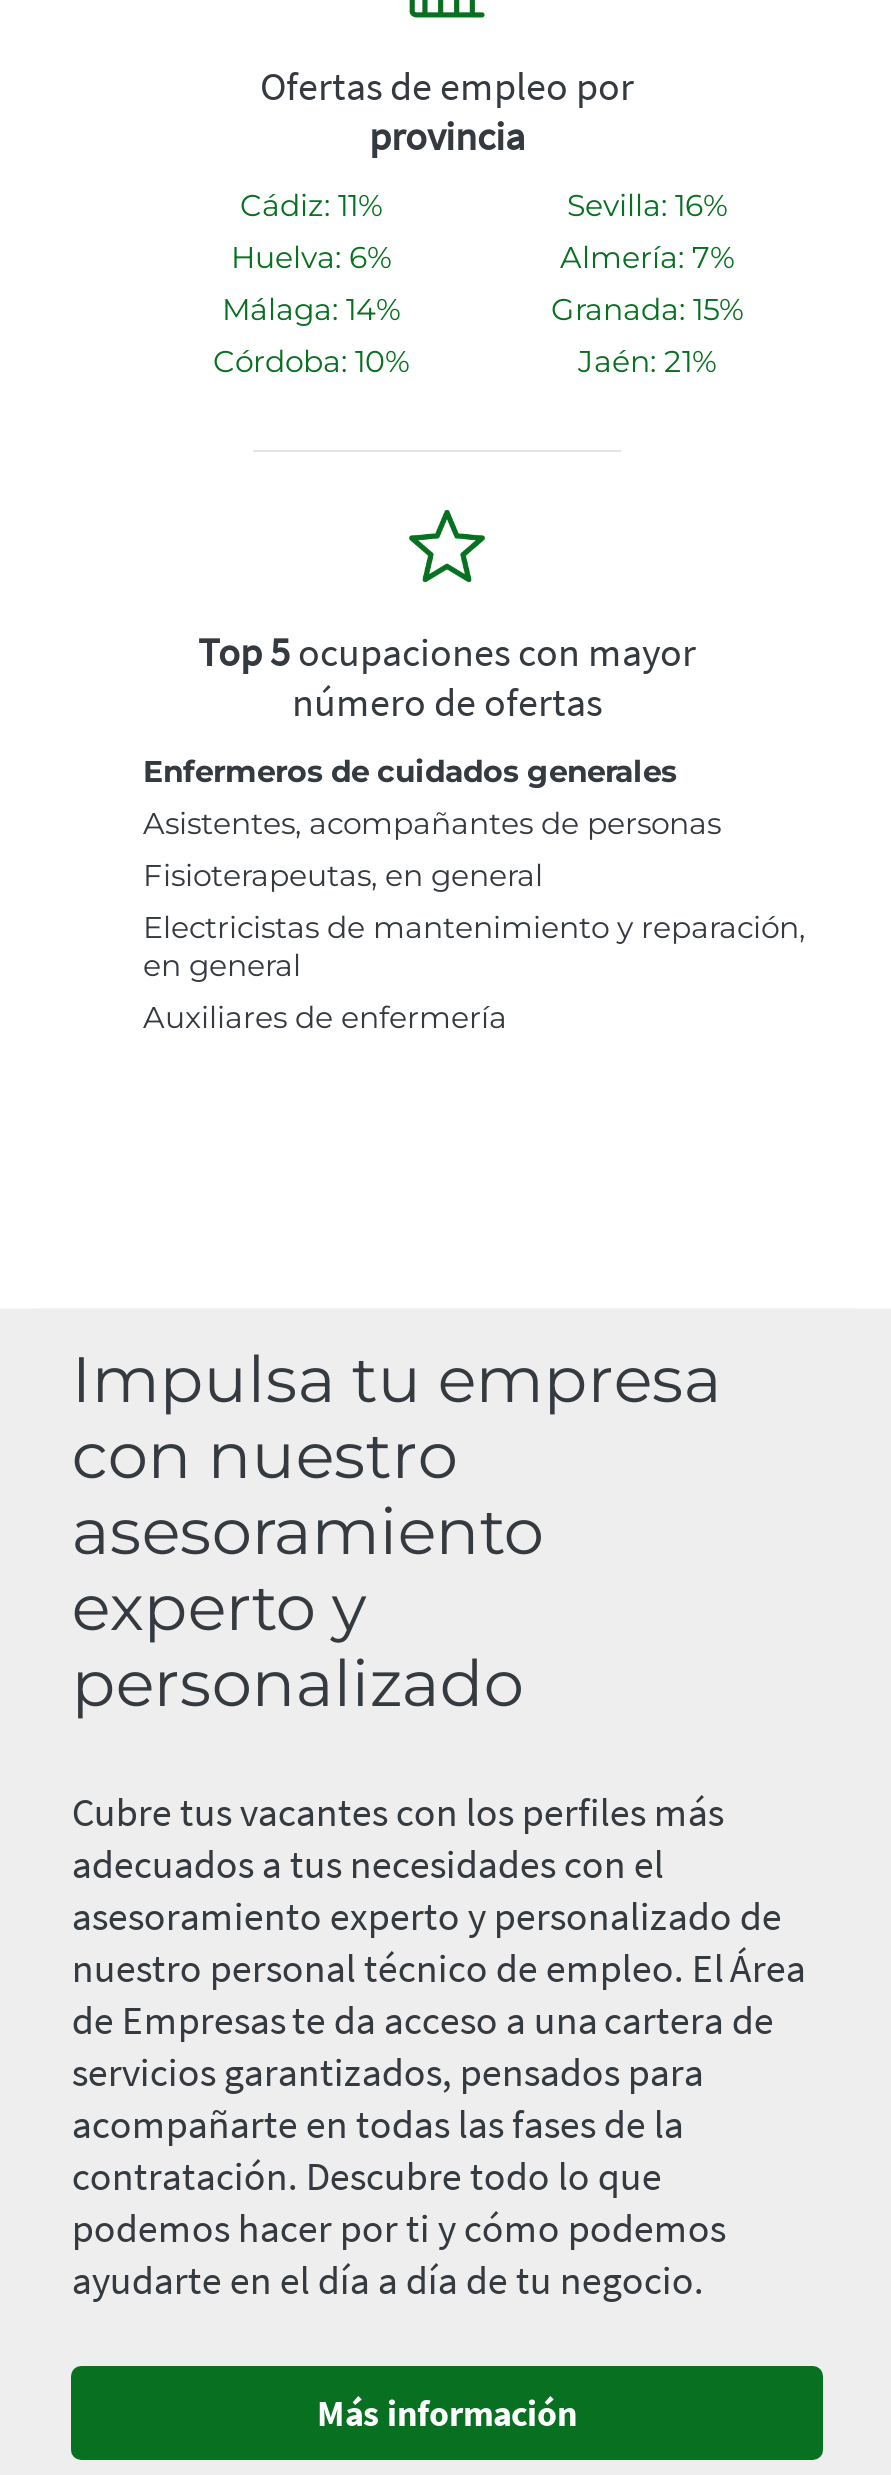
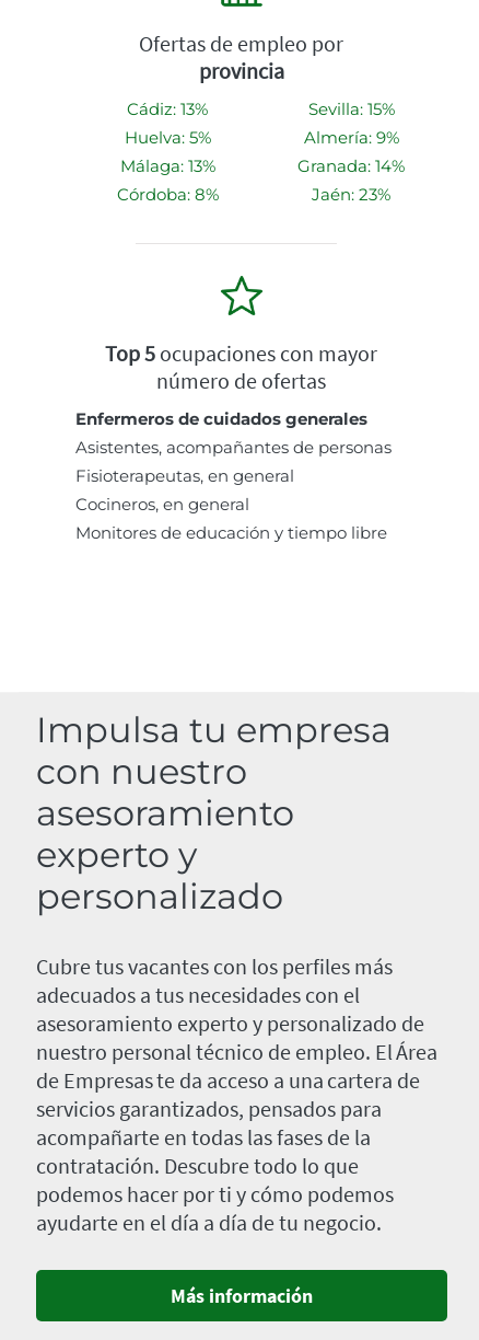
- Cádiz: 11%
+ Cádiz: 13%

- Sevilla: 16%
+ Sevilla: 15%

- Huelva: 6%
+ Huelva: 5%

- Almería: 7%
+ Almería: 9%

- Málaga: 14%
+ Málaga: 13%

- Granada: 15%
+ Granada: 14%

- Córdoba: 10%
+ Córdoba: 8%

- Jaén: 21%
+ Jaén: 23%

- Electricistas de mantenimiento y reparación,
- en general
- Auxiliares de enfermería
+ Cocineros, en general
+ Monitores de educación y tiempo libre
